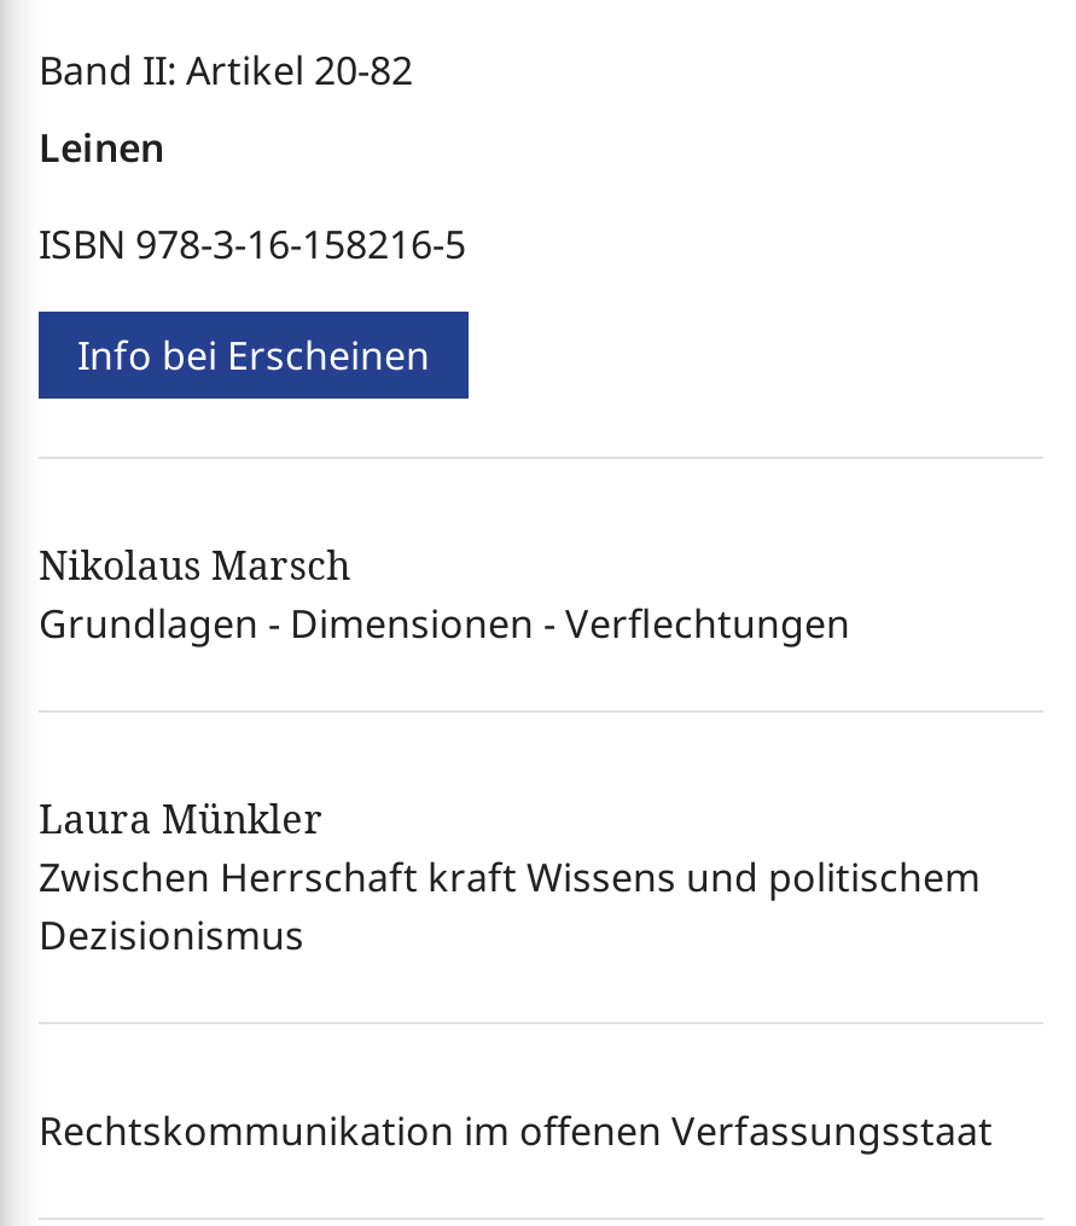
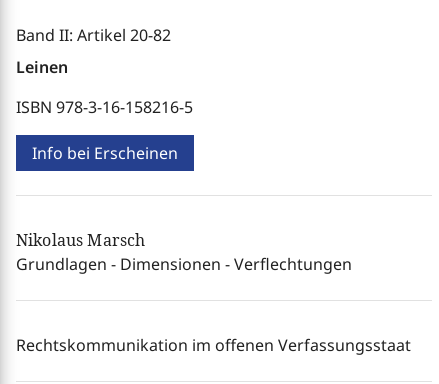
- Laura Münkler
- Zwischen Herrschaft kraft Wissens und politischem
- Dezisionismus
